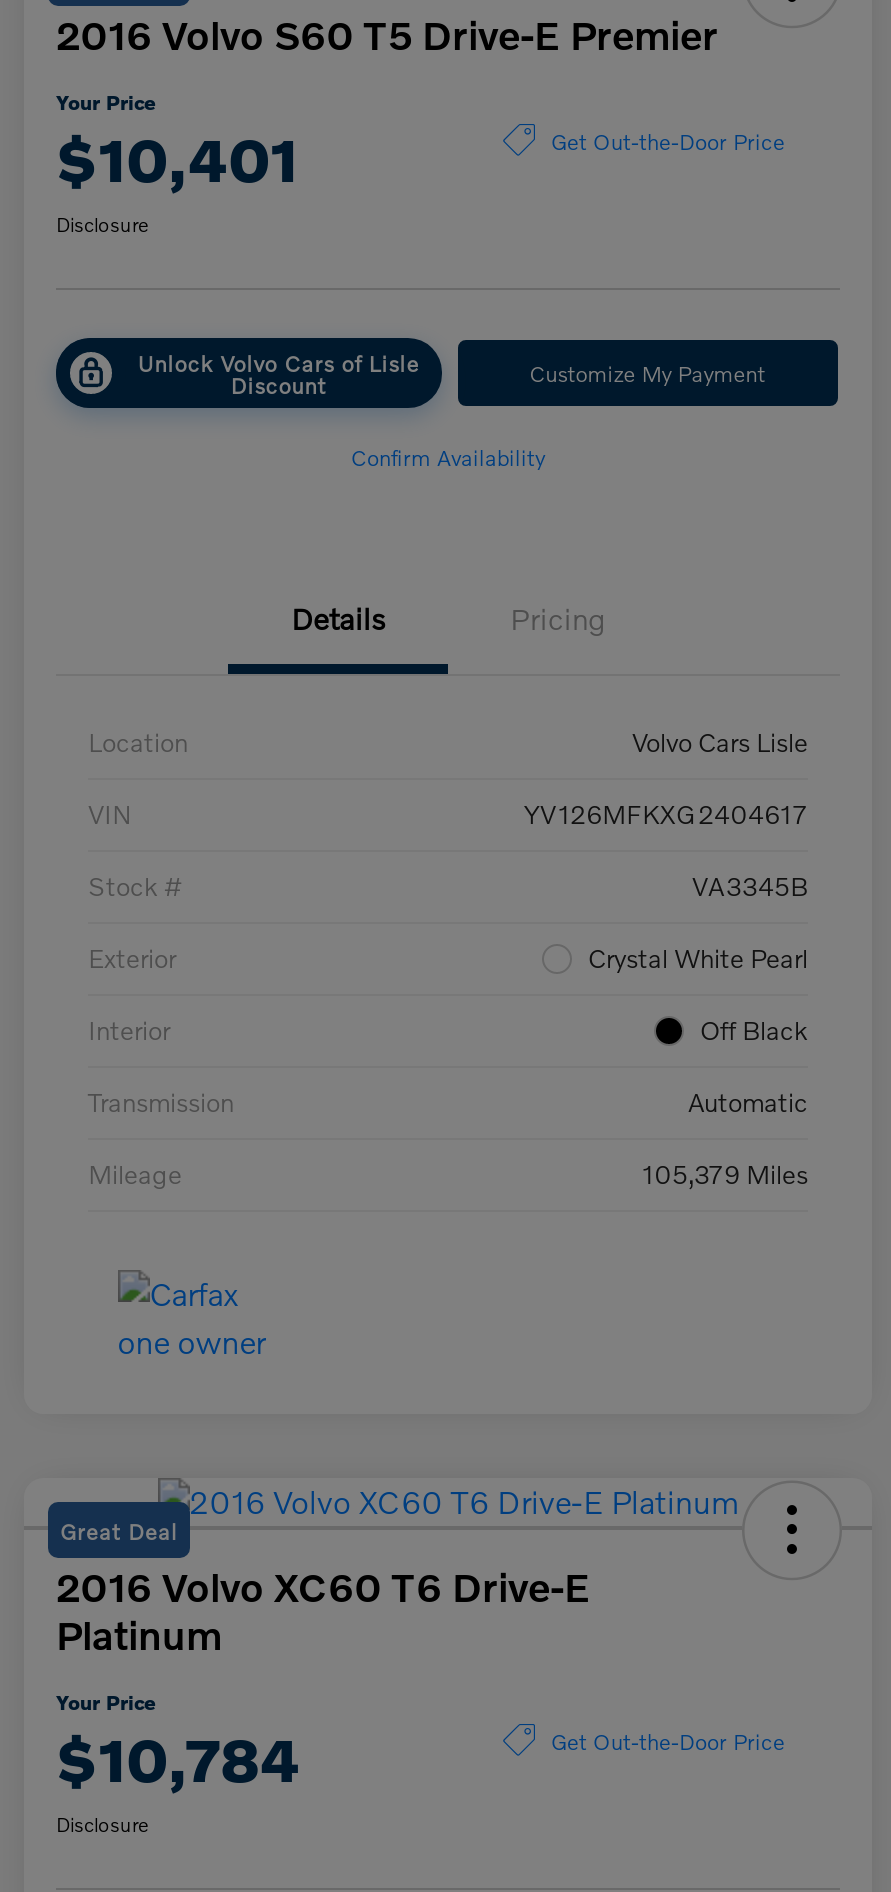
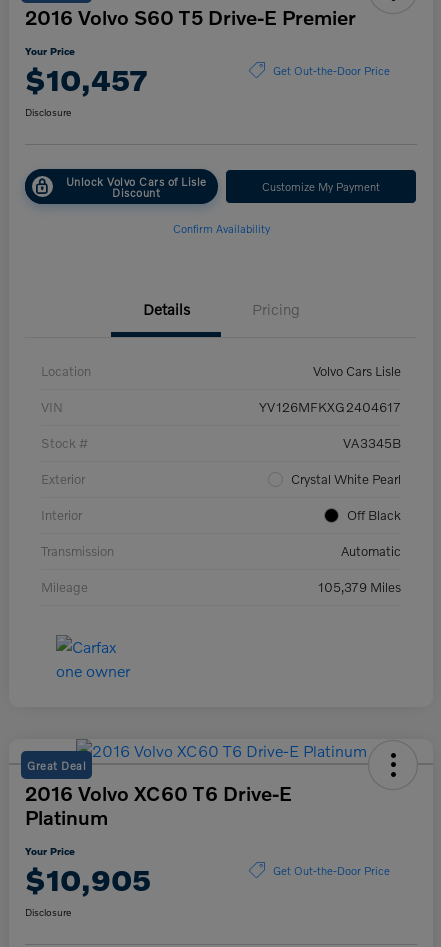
- $10,401
+ $10,457

- $10,784
+ $10,905
